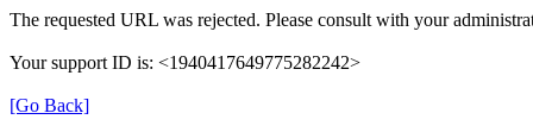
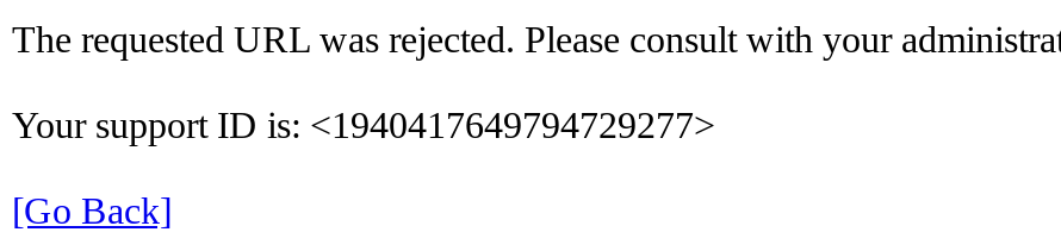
- Your support ID is: <1940417649775282242>
+ Your support ID is: <1940417649794729277>
